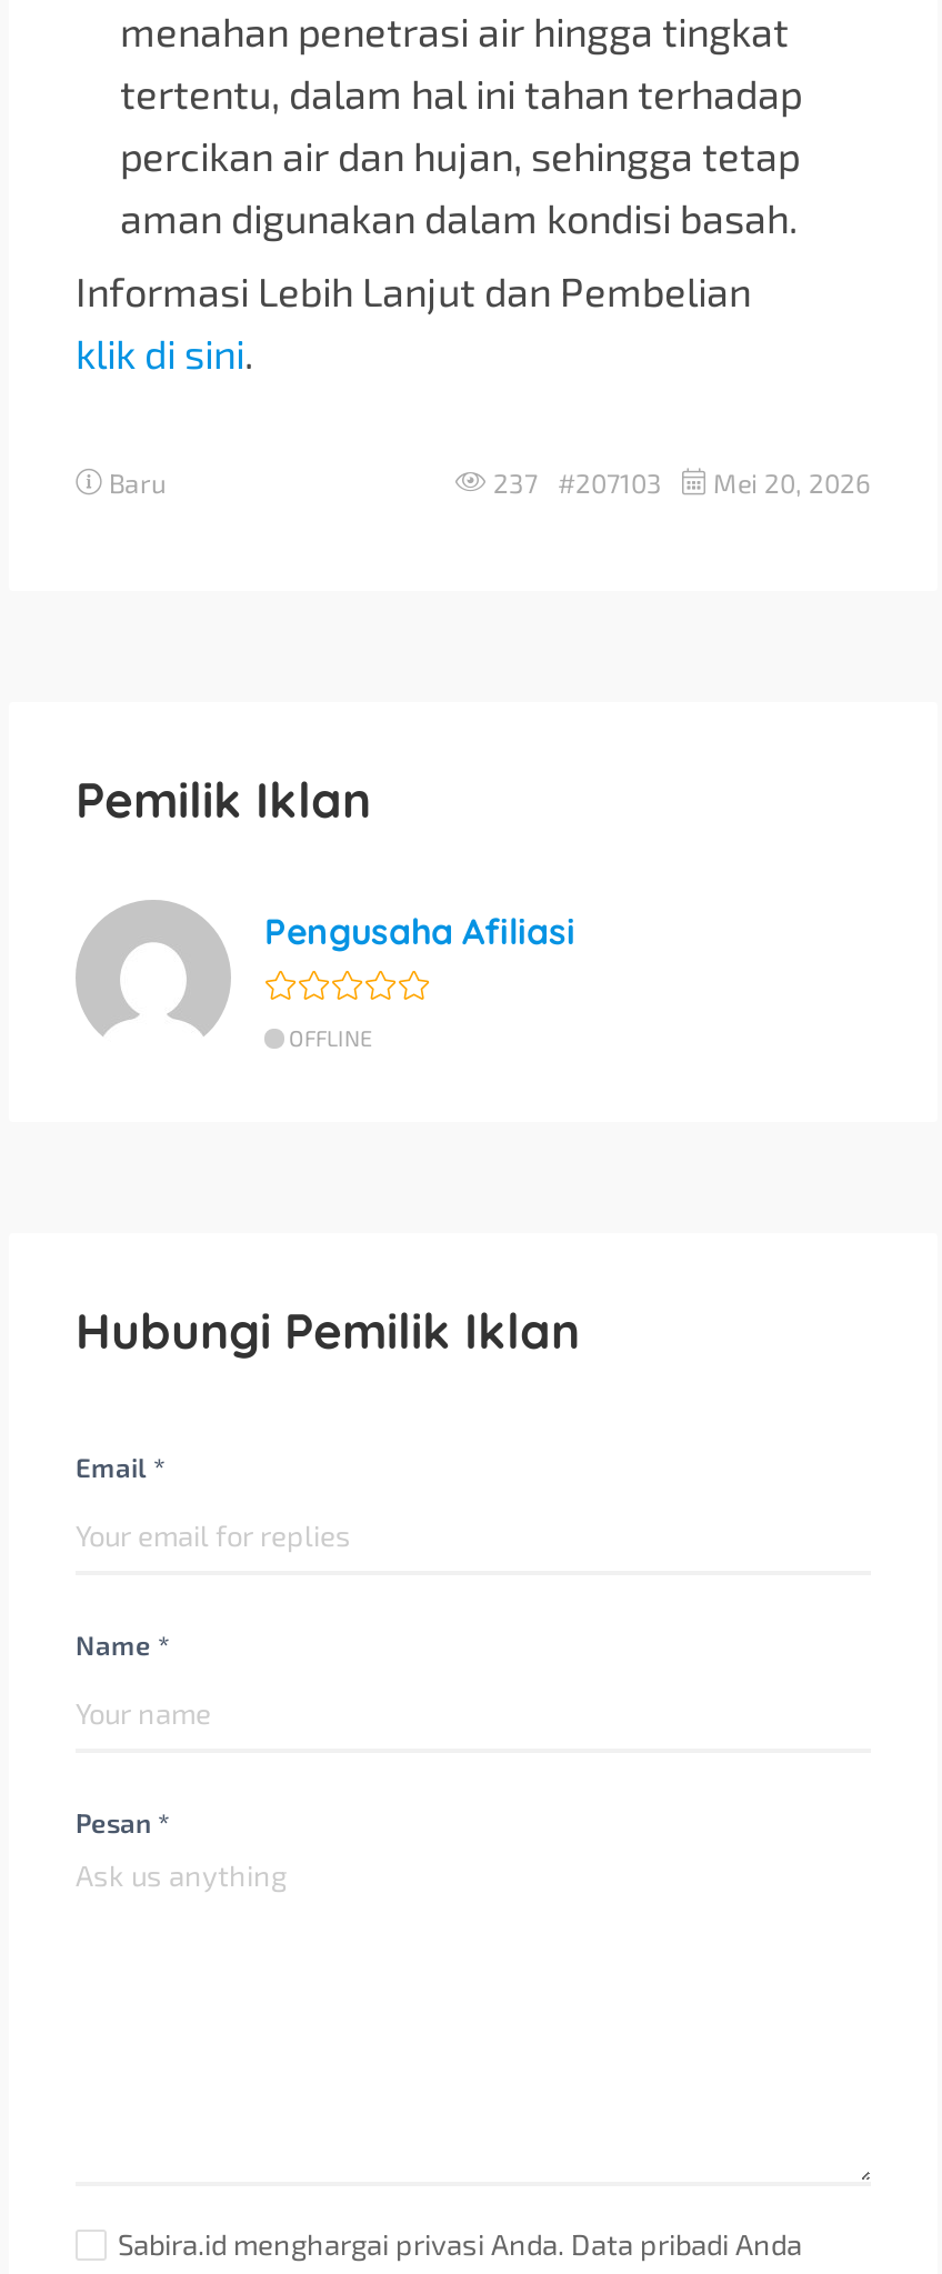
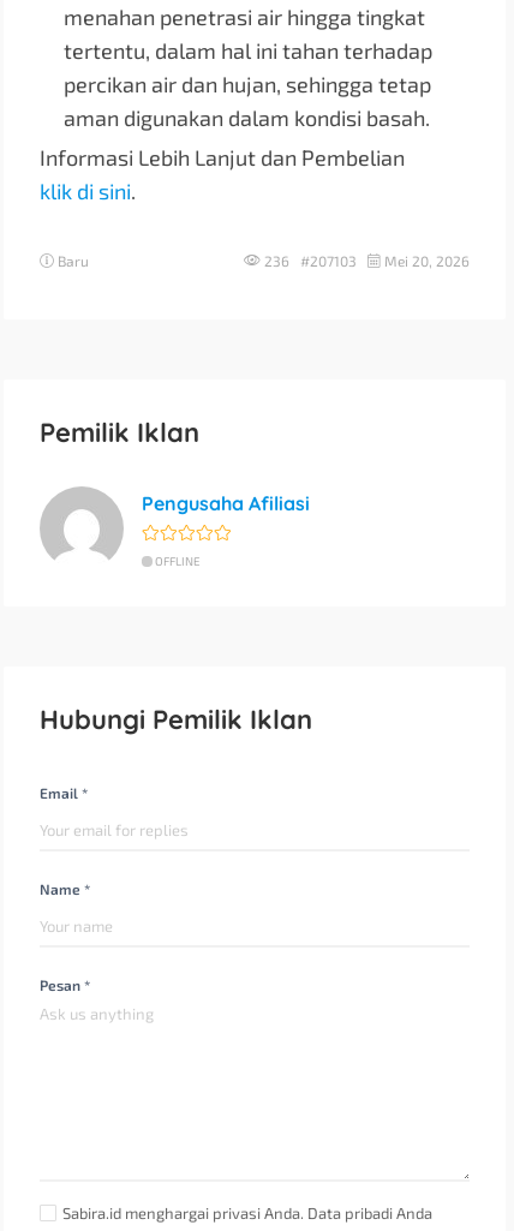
- 237 #207103 Mei 20, 2026
+ 236 #207103 Mei 20, 2026
